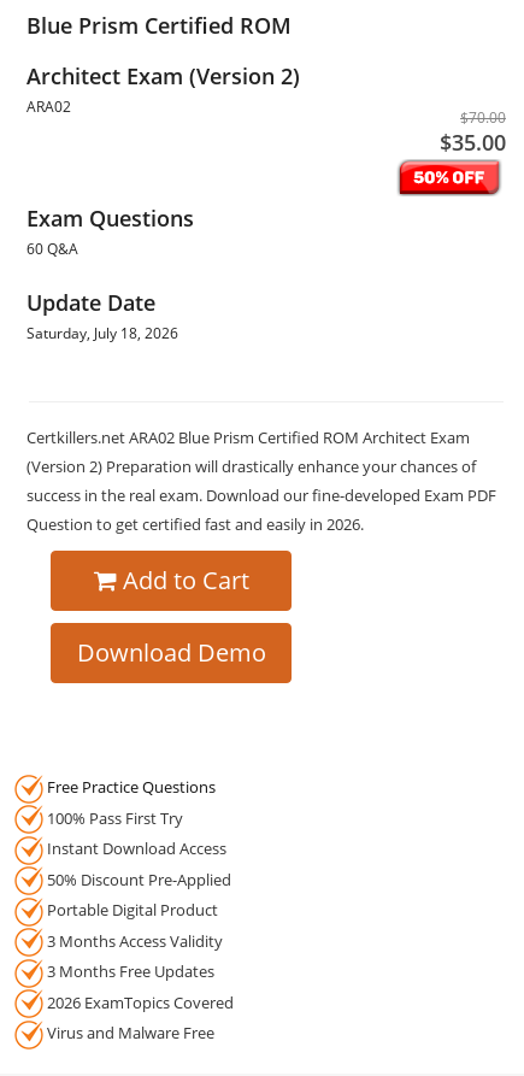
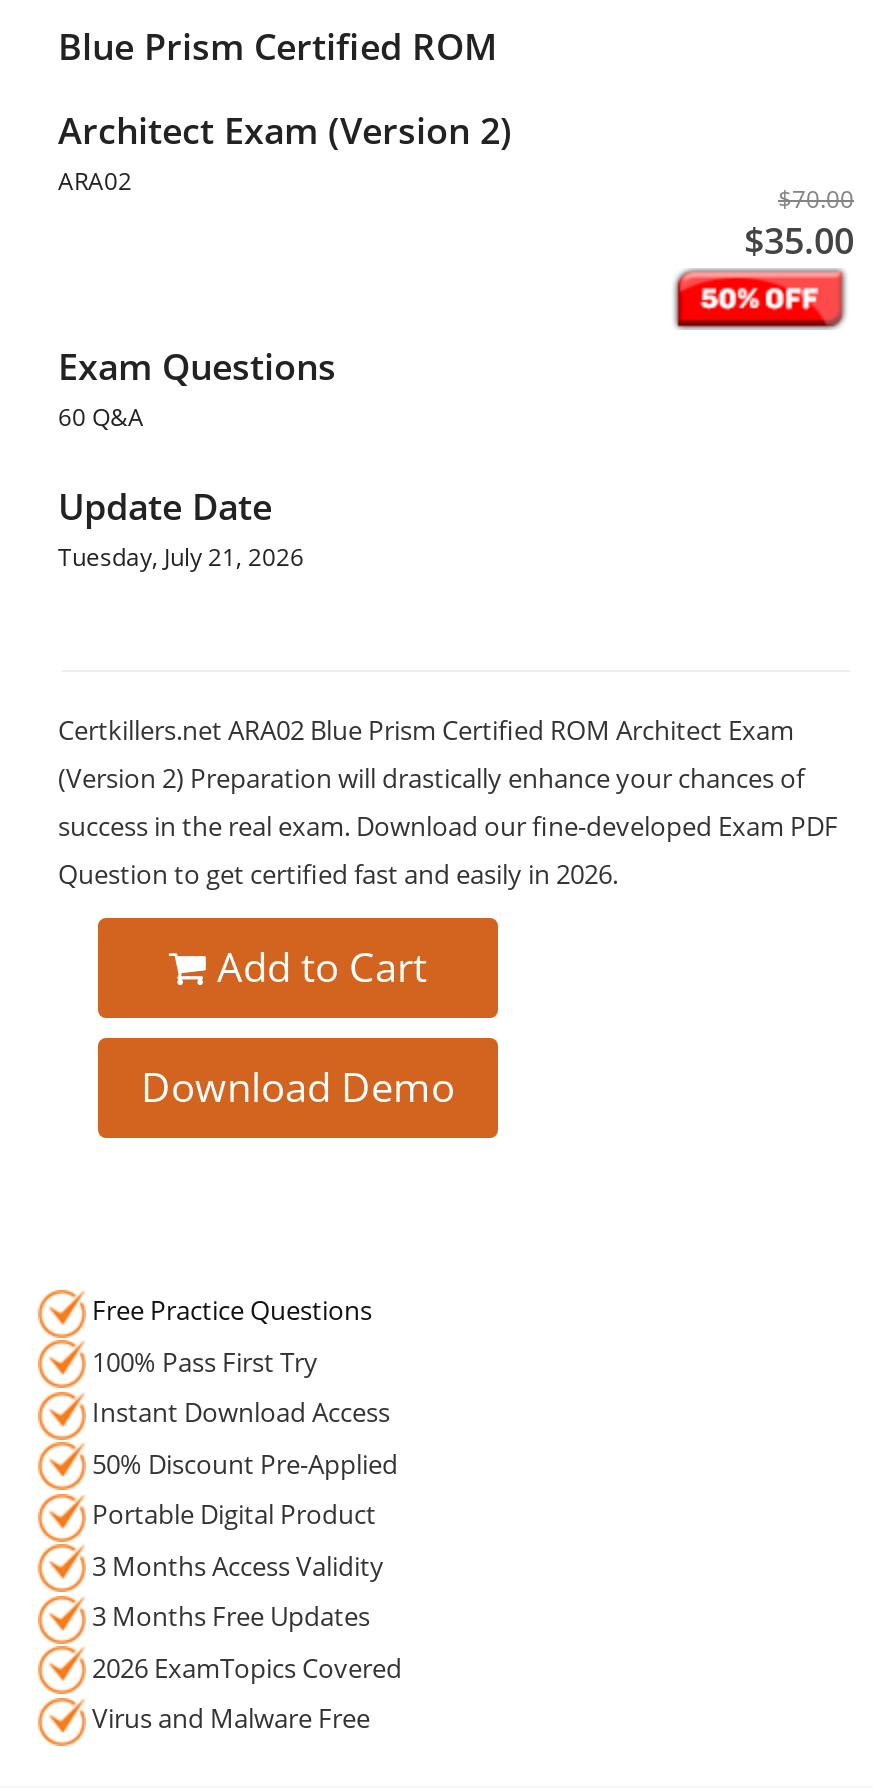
- Saturday, July 18, 2026
+ Tuesday, July 21, 2026
